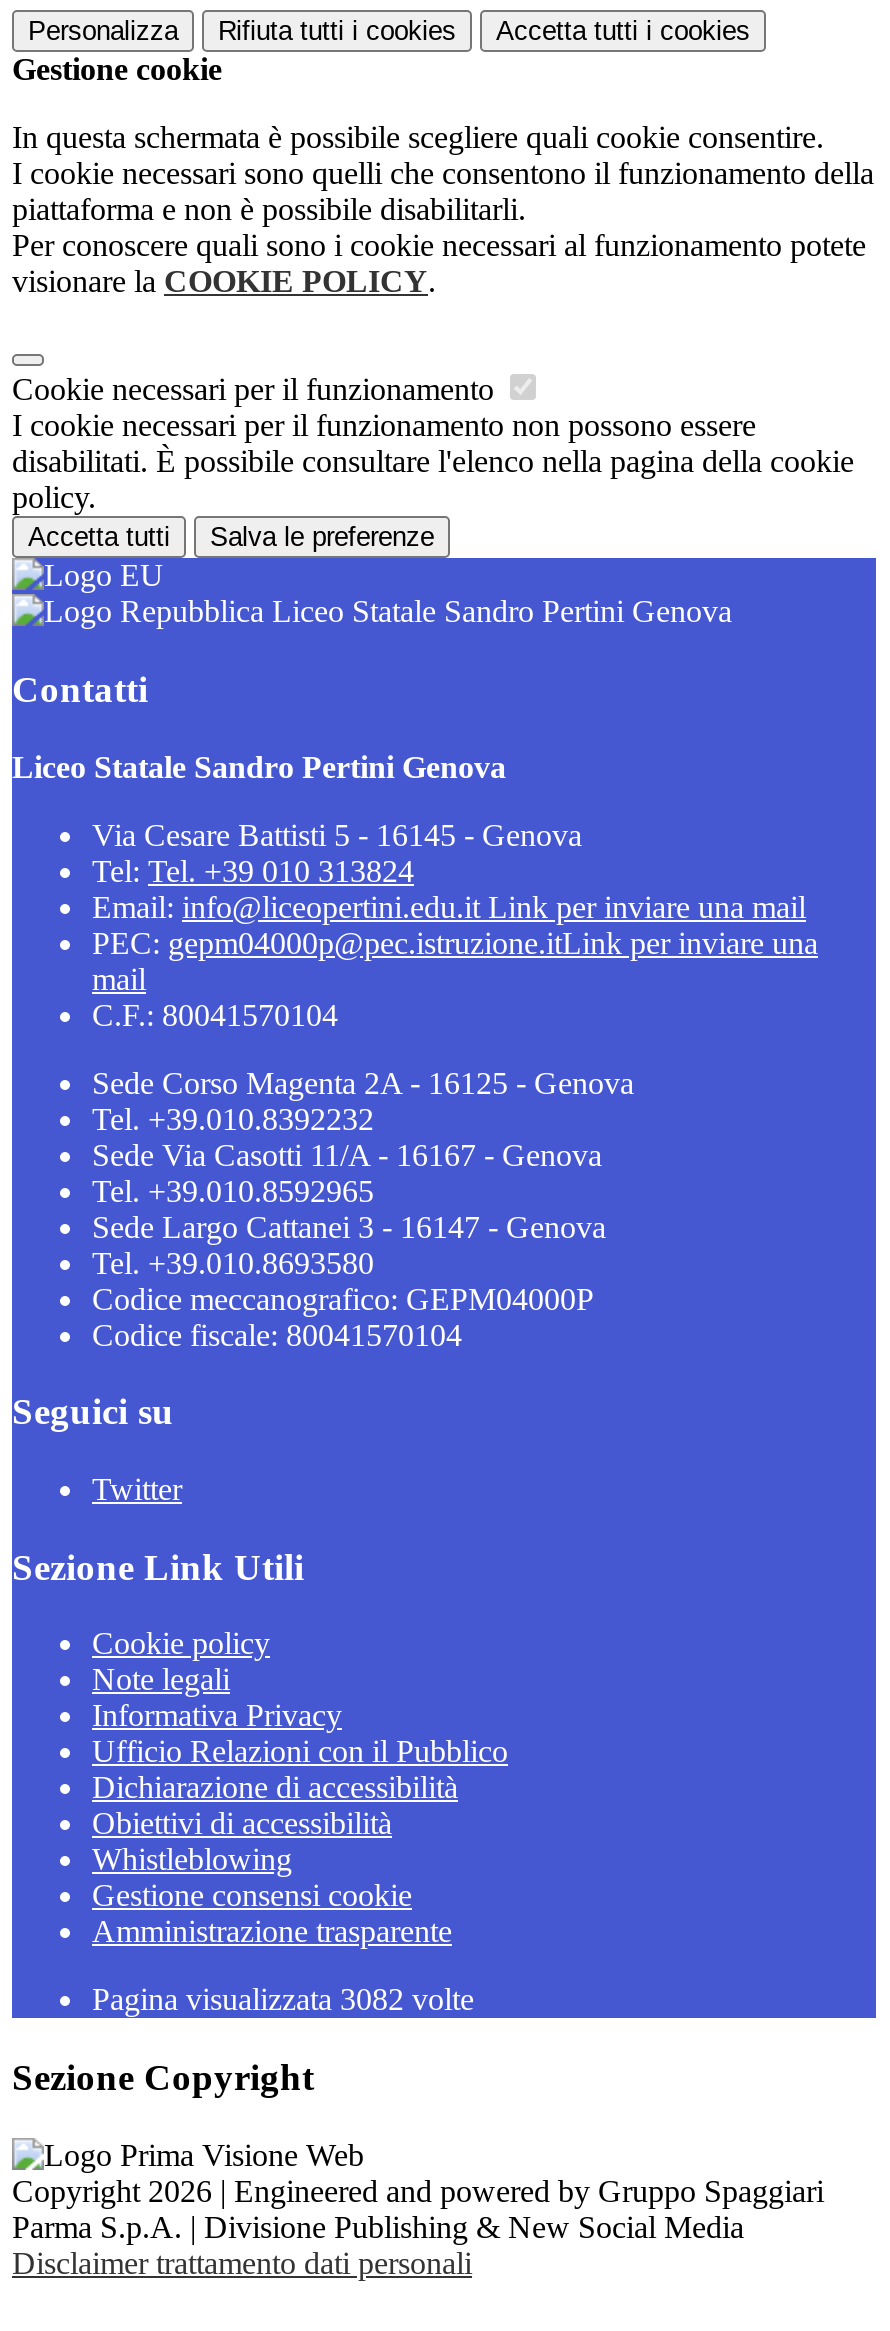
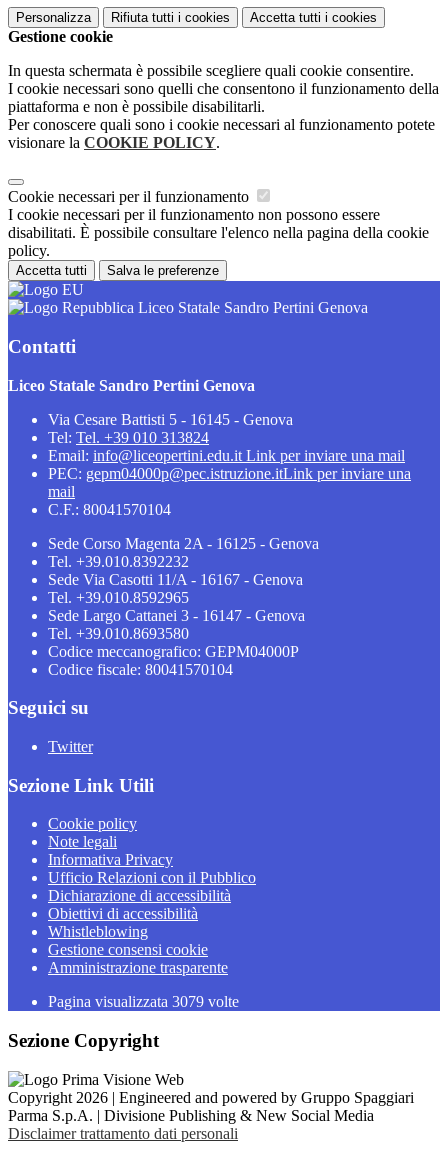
- Pagina visualizzata 3082 volte
+ Pagina visualizzata 3079 volte
